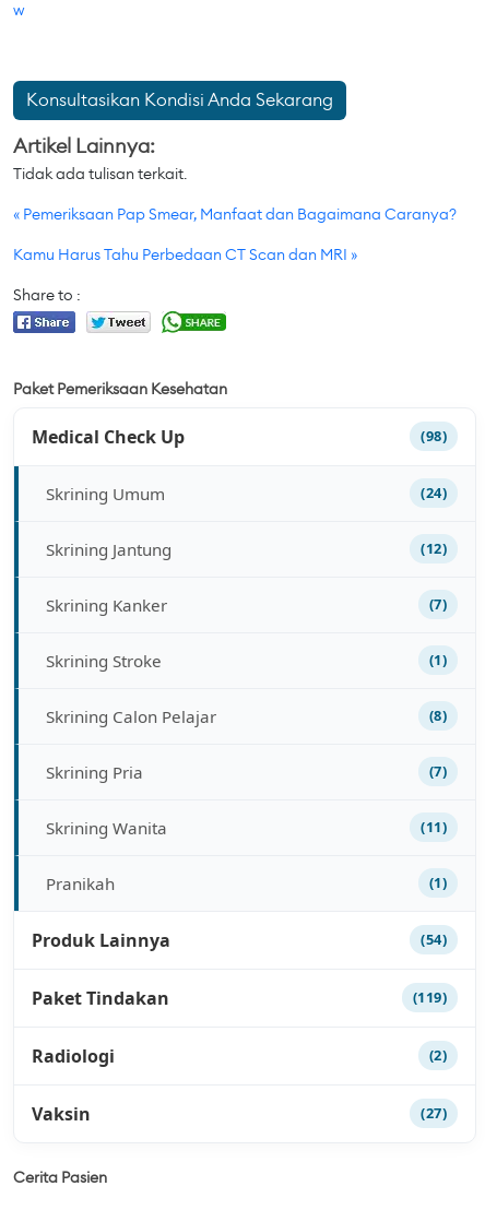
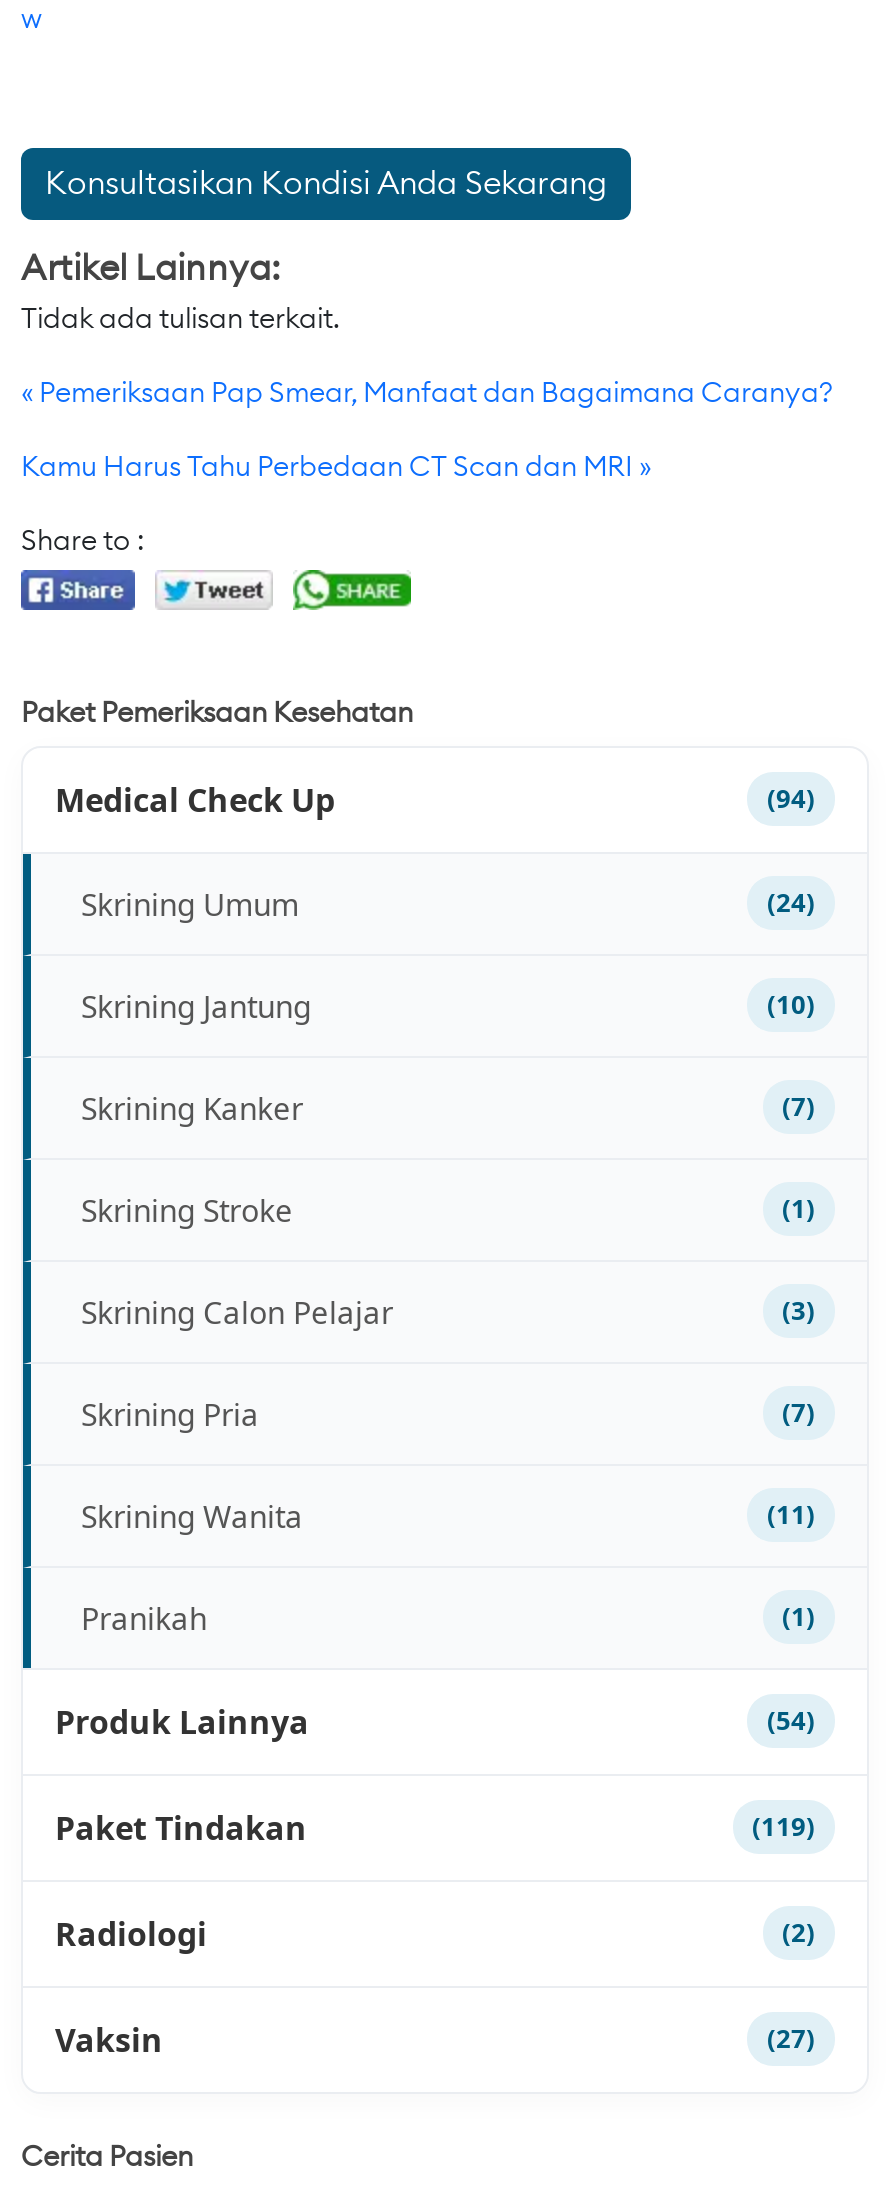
- (98)
+ (94)

- (12)
+ (10)

- (8)
+ (3)
